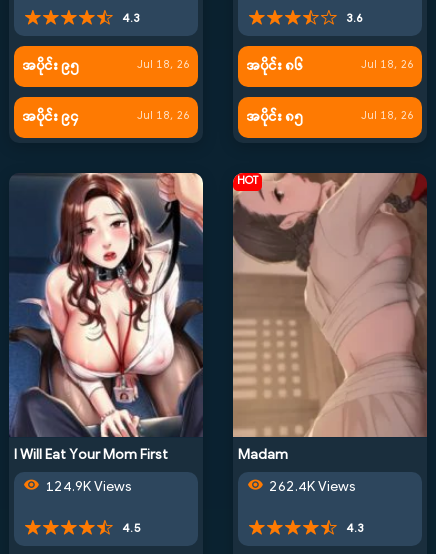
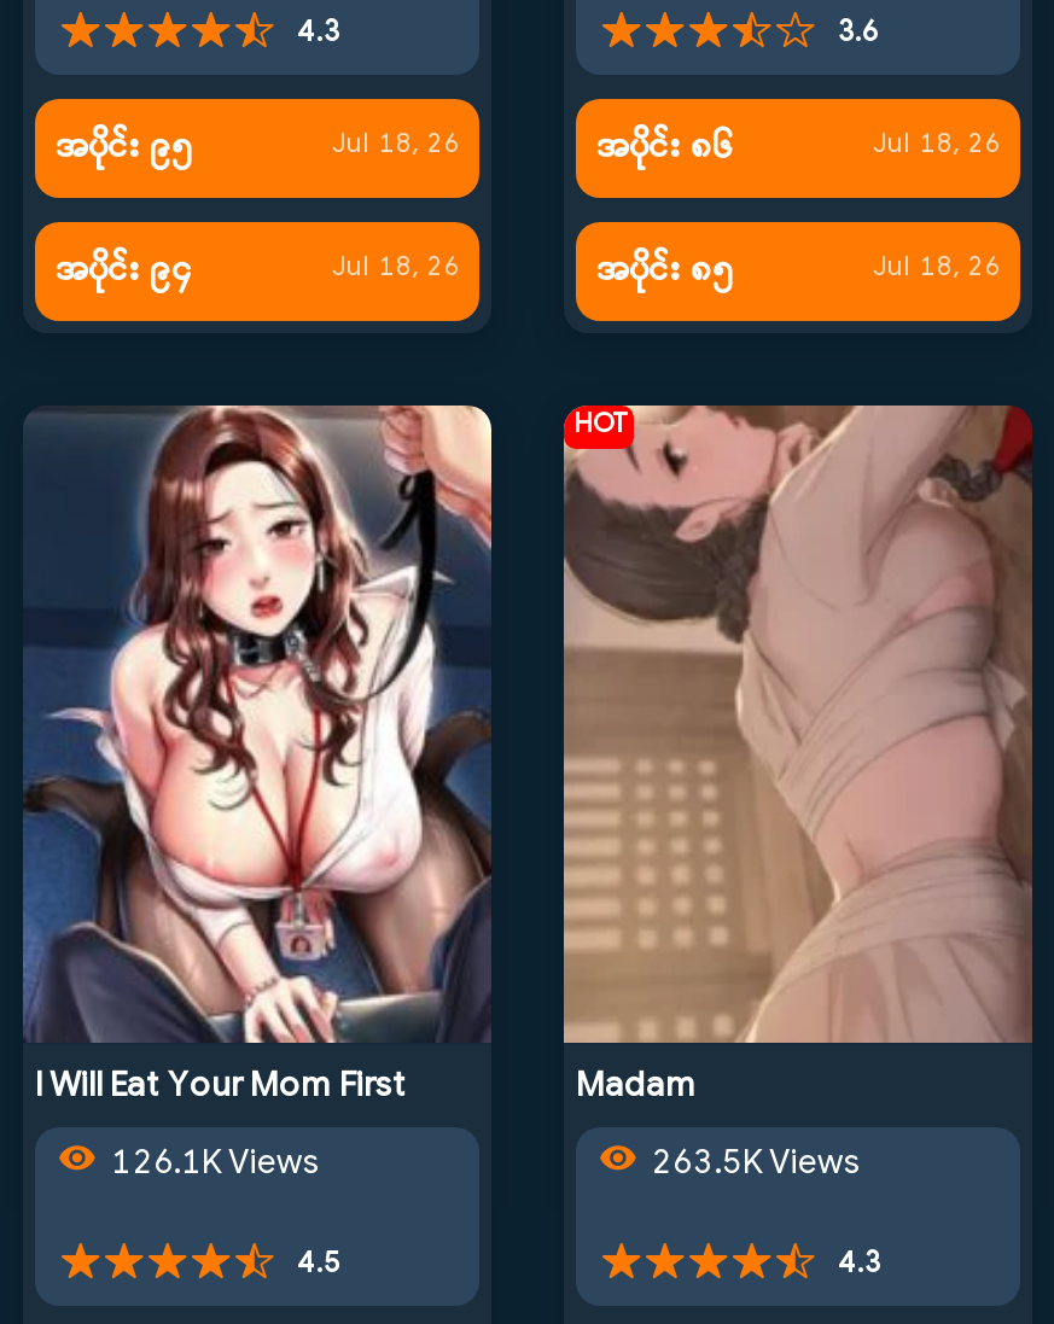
- 124.9K Views
+ 126.1K Views

- 262.4K Views
+ 263.5K Views
